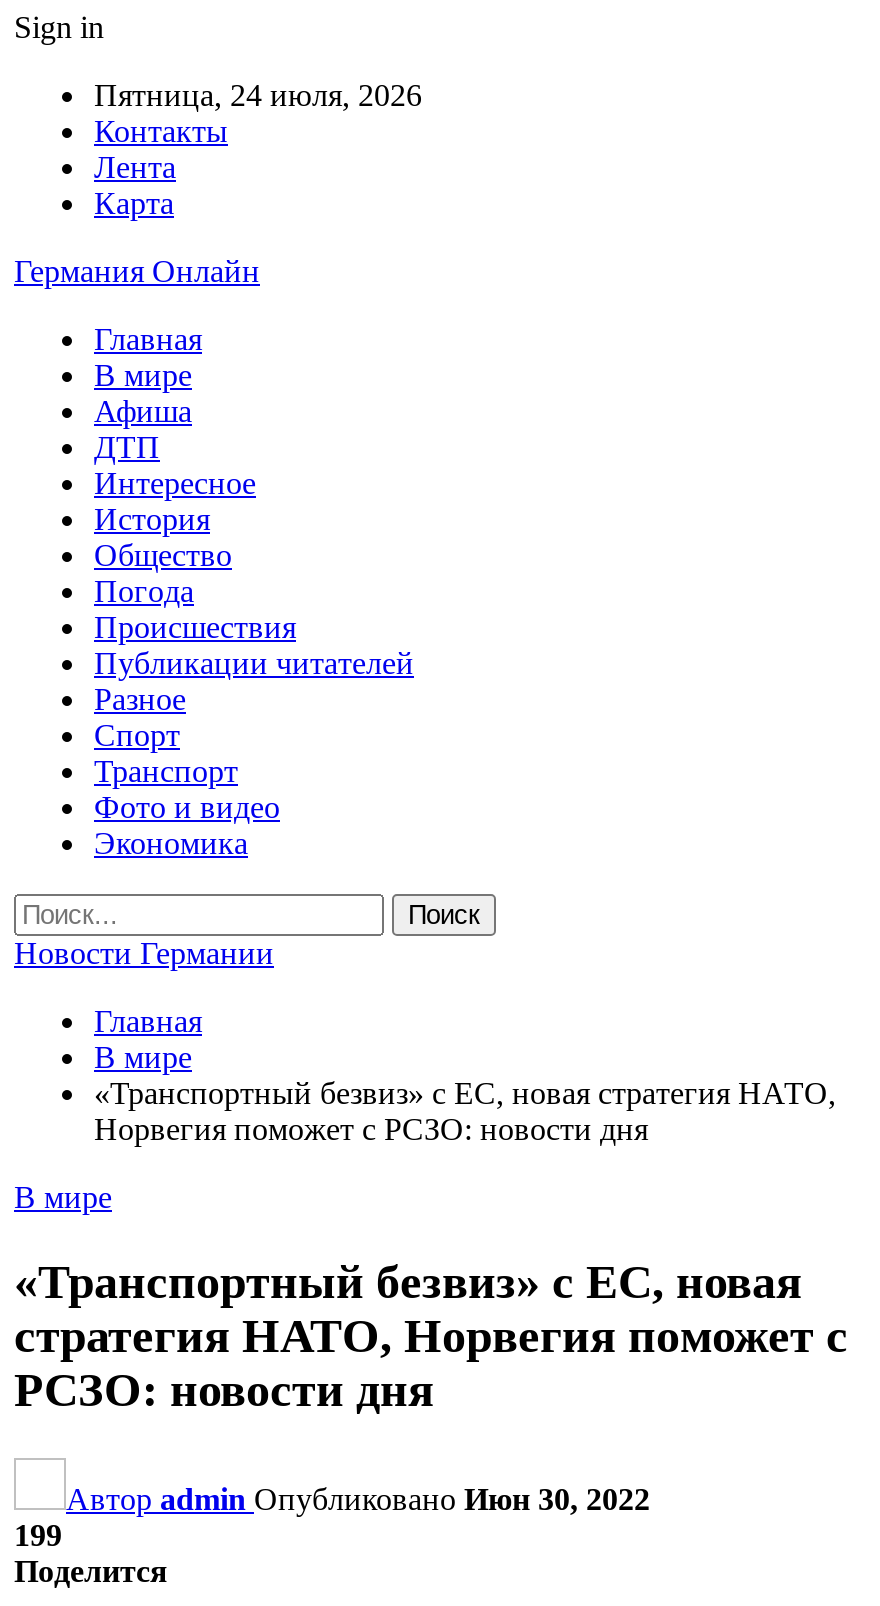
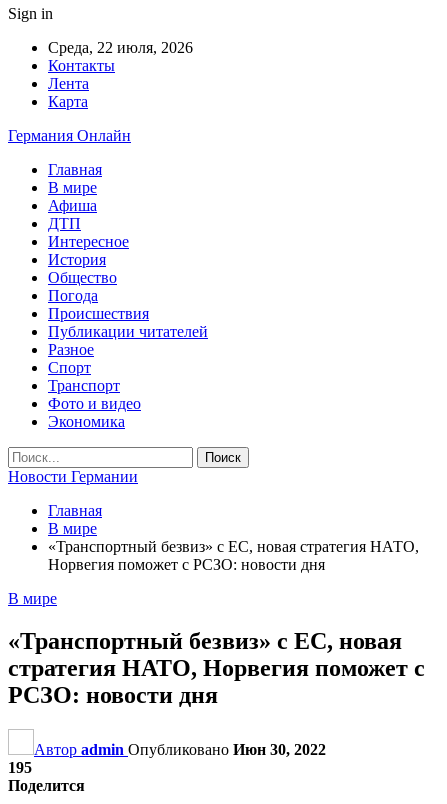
- Пятница, 24 июля, 2026
+ Среда, 22 июля, 2026

- 199
+ 195
